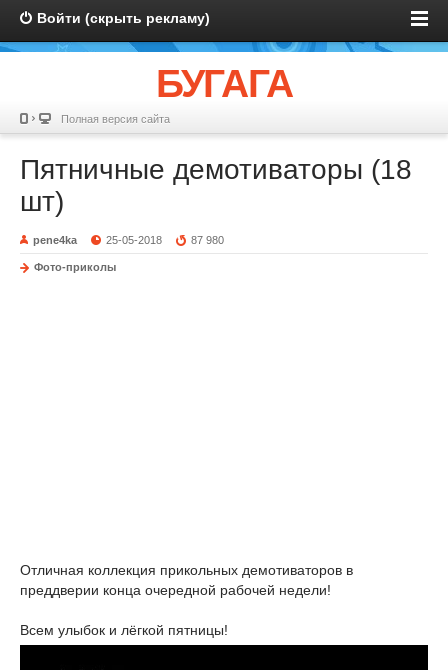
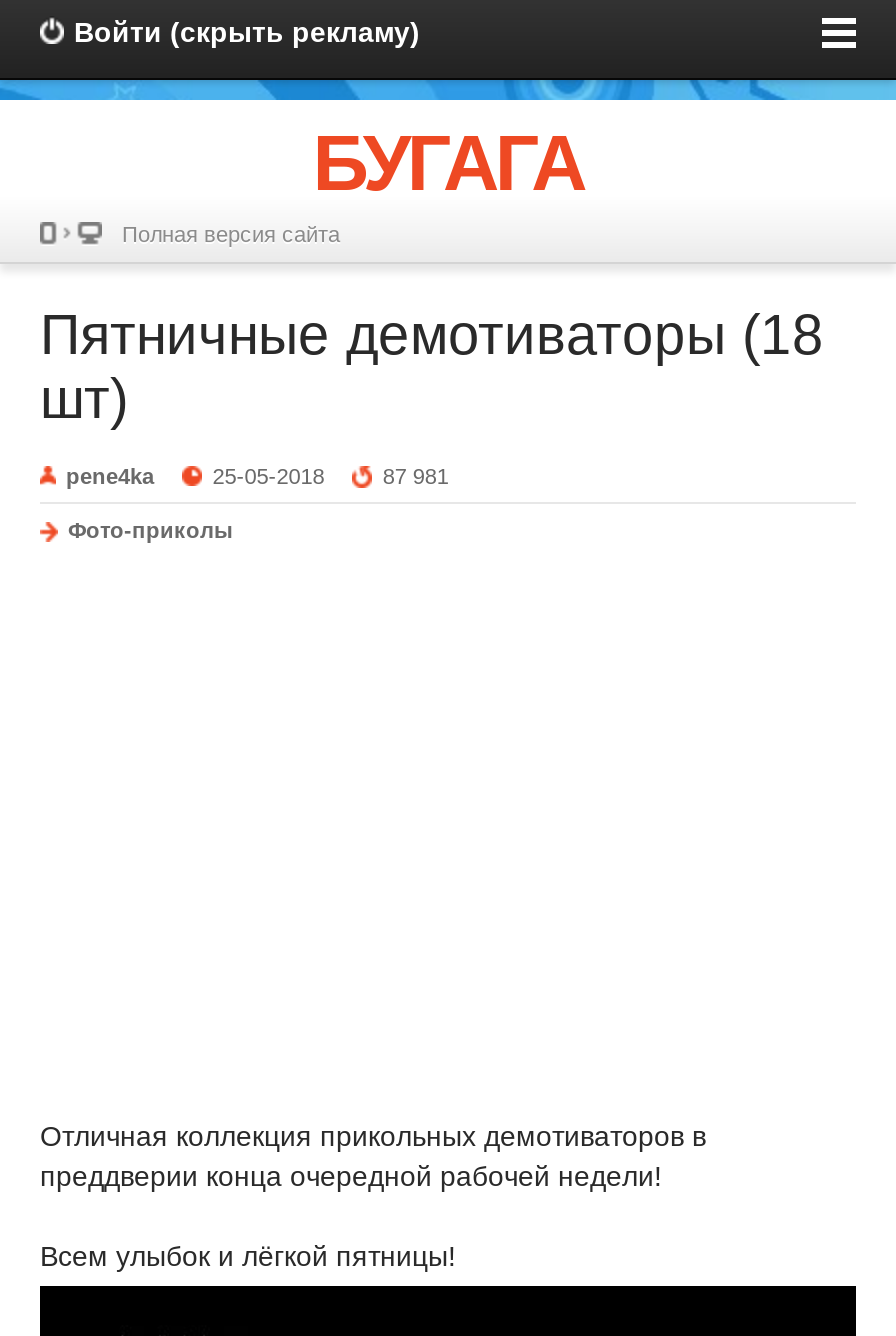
- 87 980
+ 87 981
